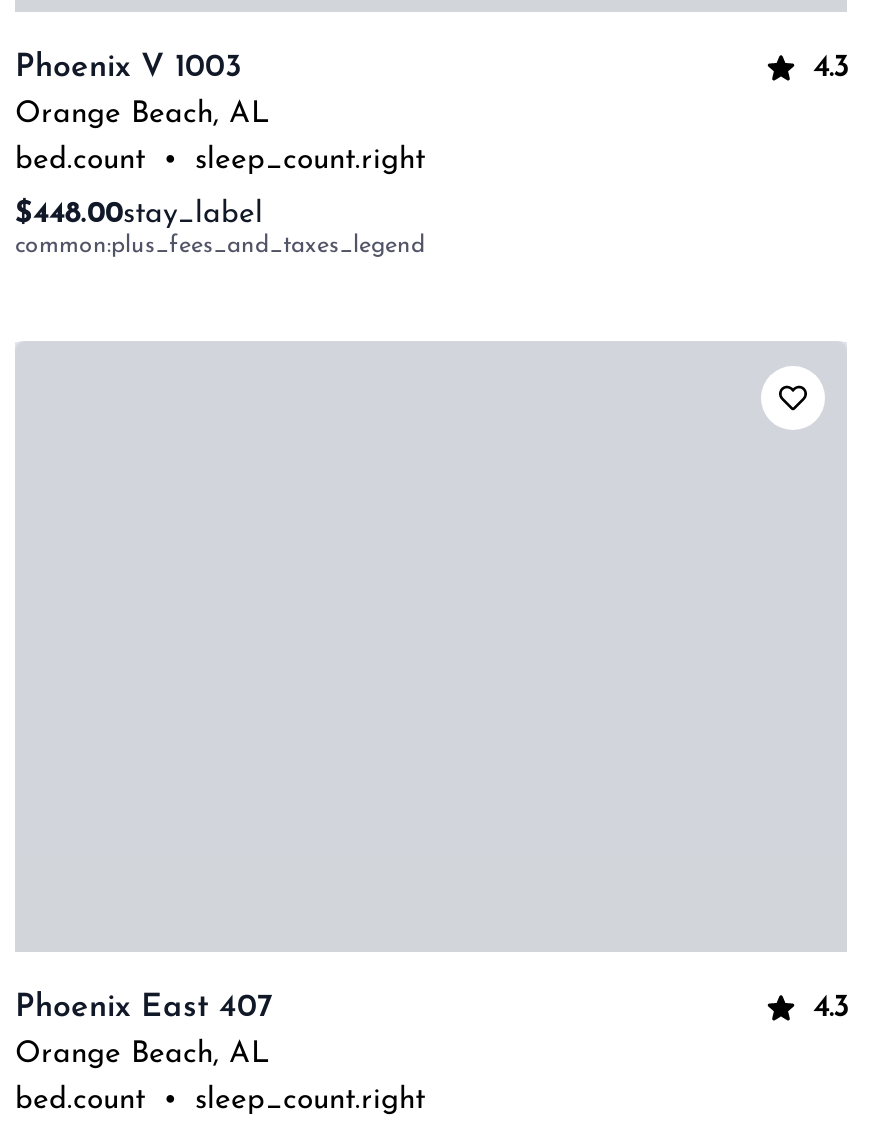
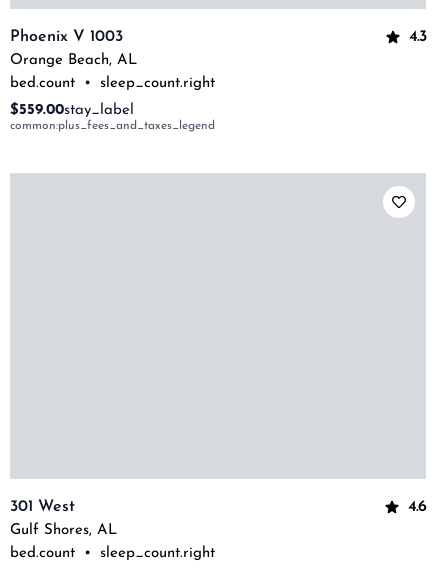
- $448.00stay_label
+ $559.00stay_label

- Phoenix East 407
- 4.3
+ 301 West
+ 4.6

- Orange Beach, AL
+ Gulf Shores, AL
